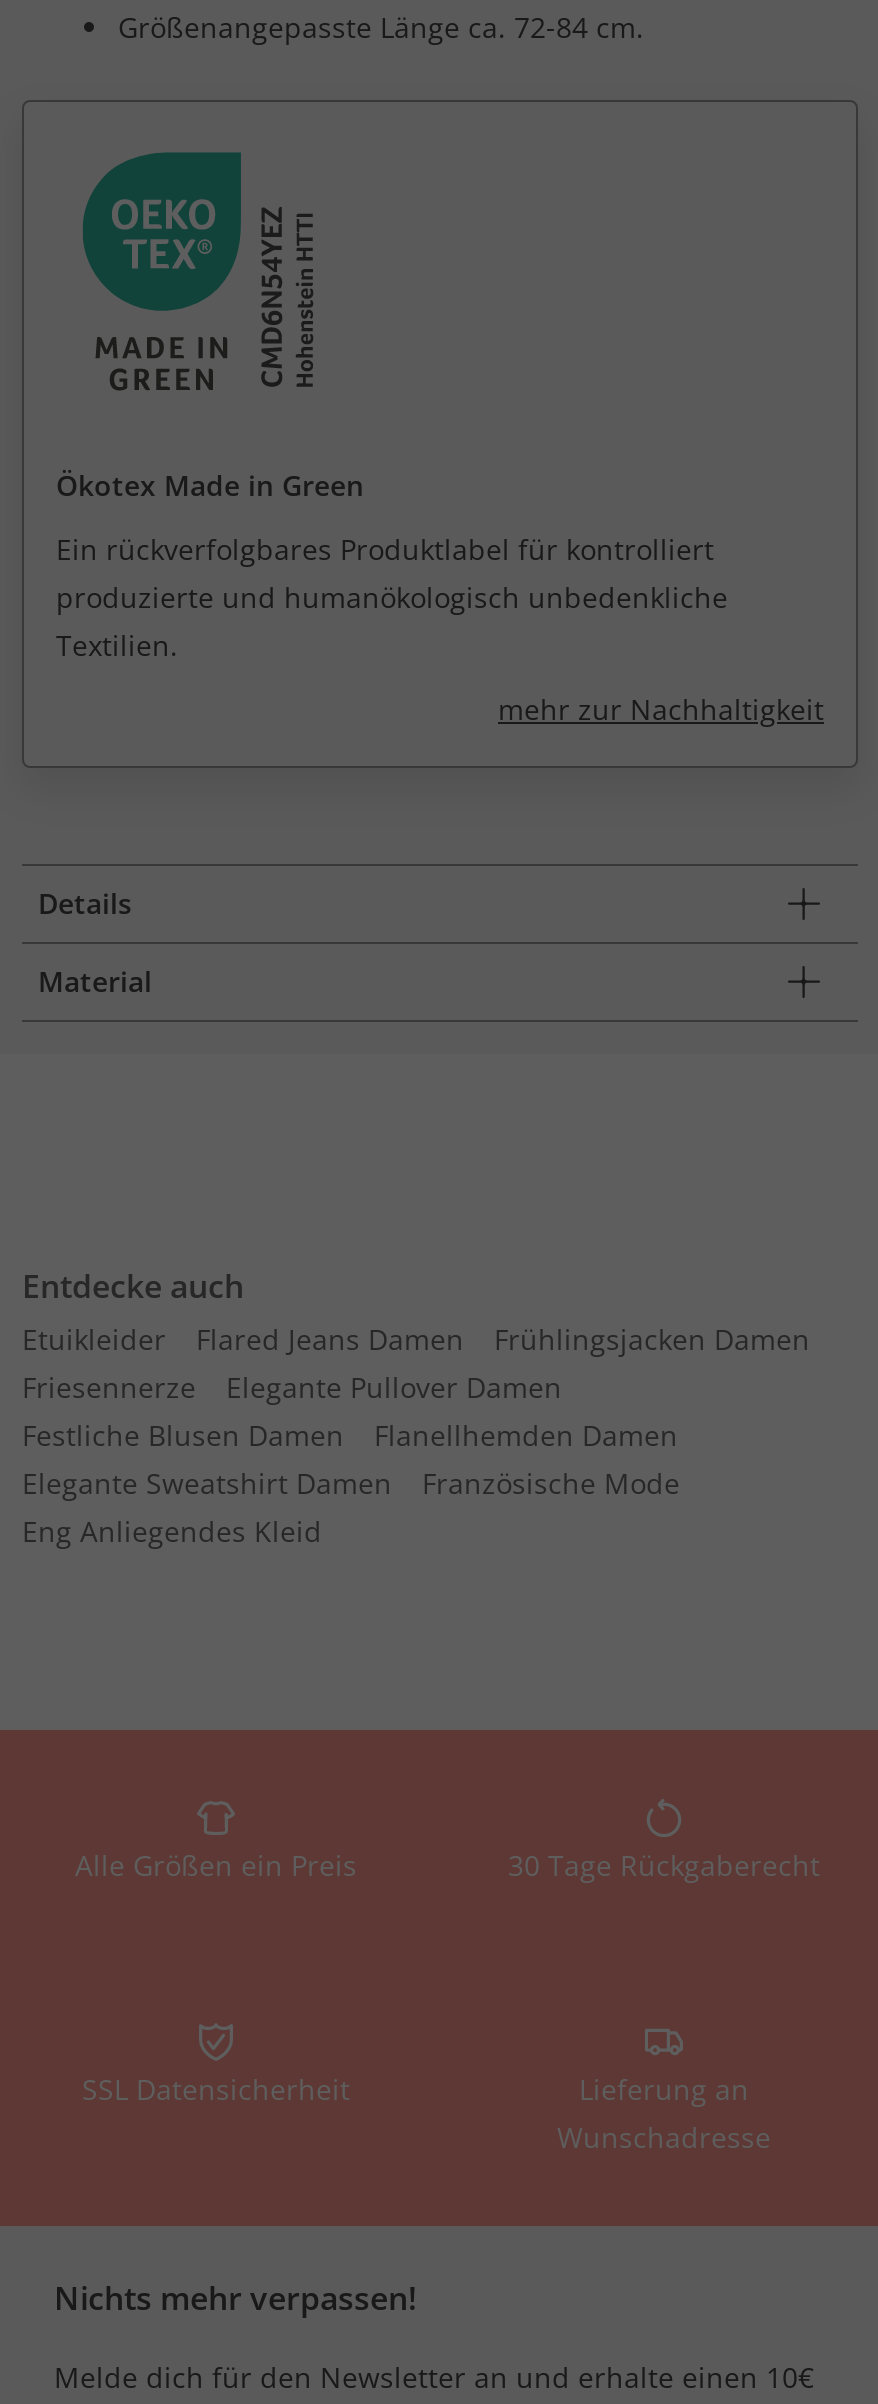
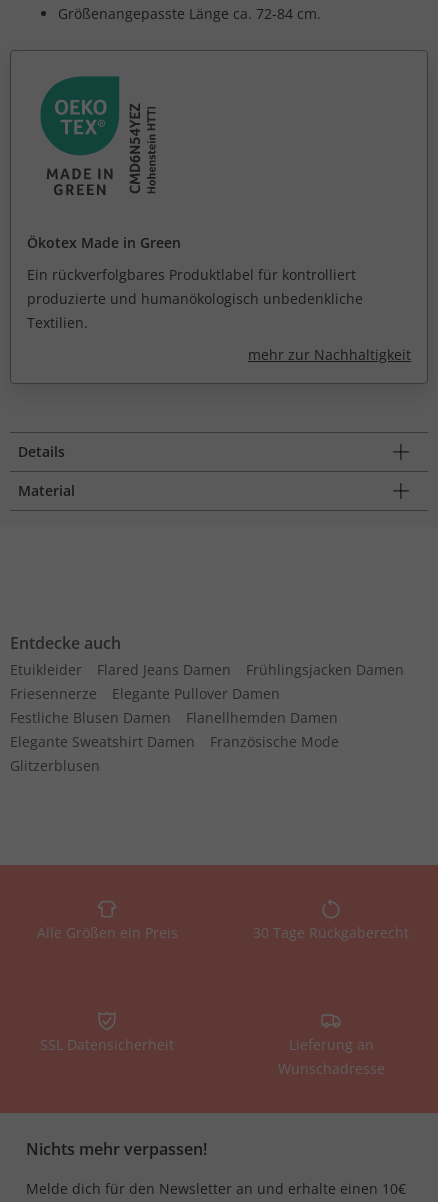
- Eng Anliegendes Kleid
+ Glitzerblusen
